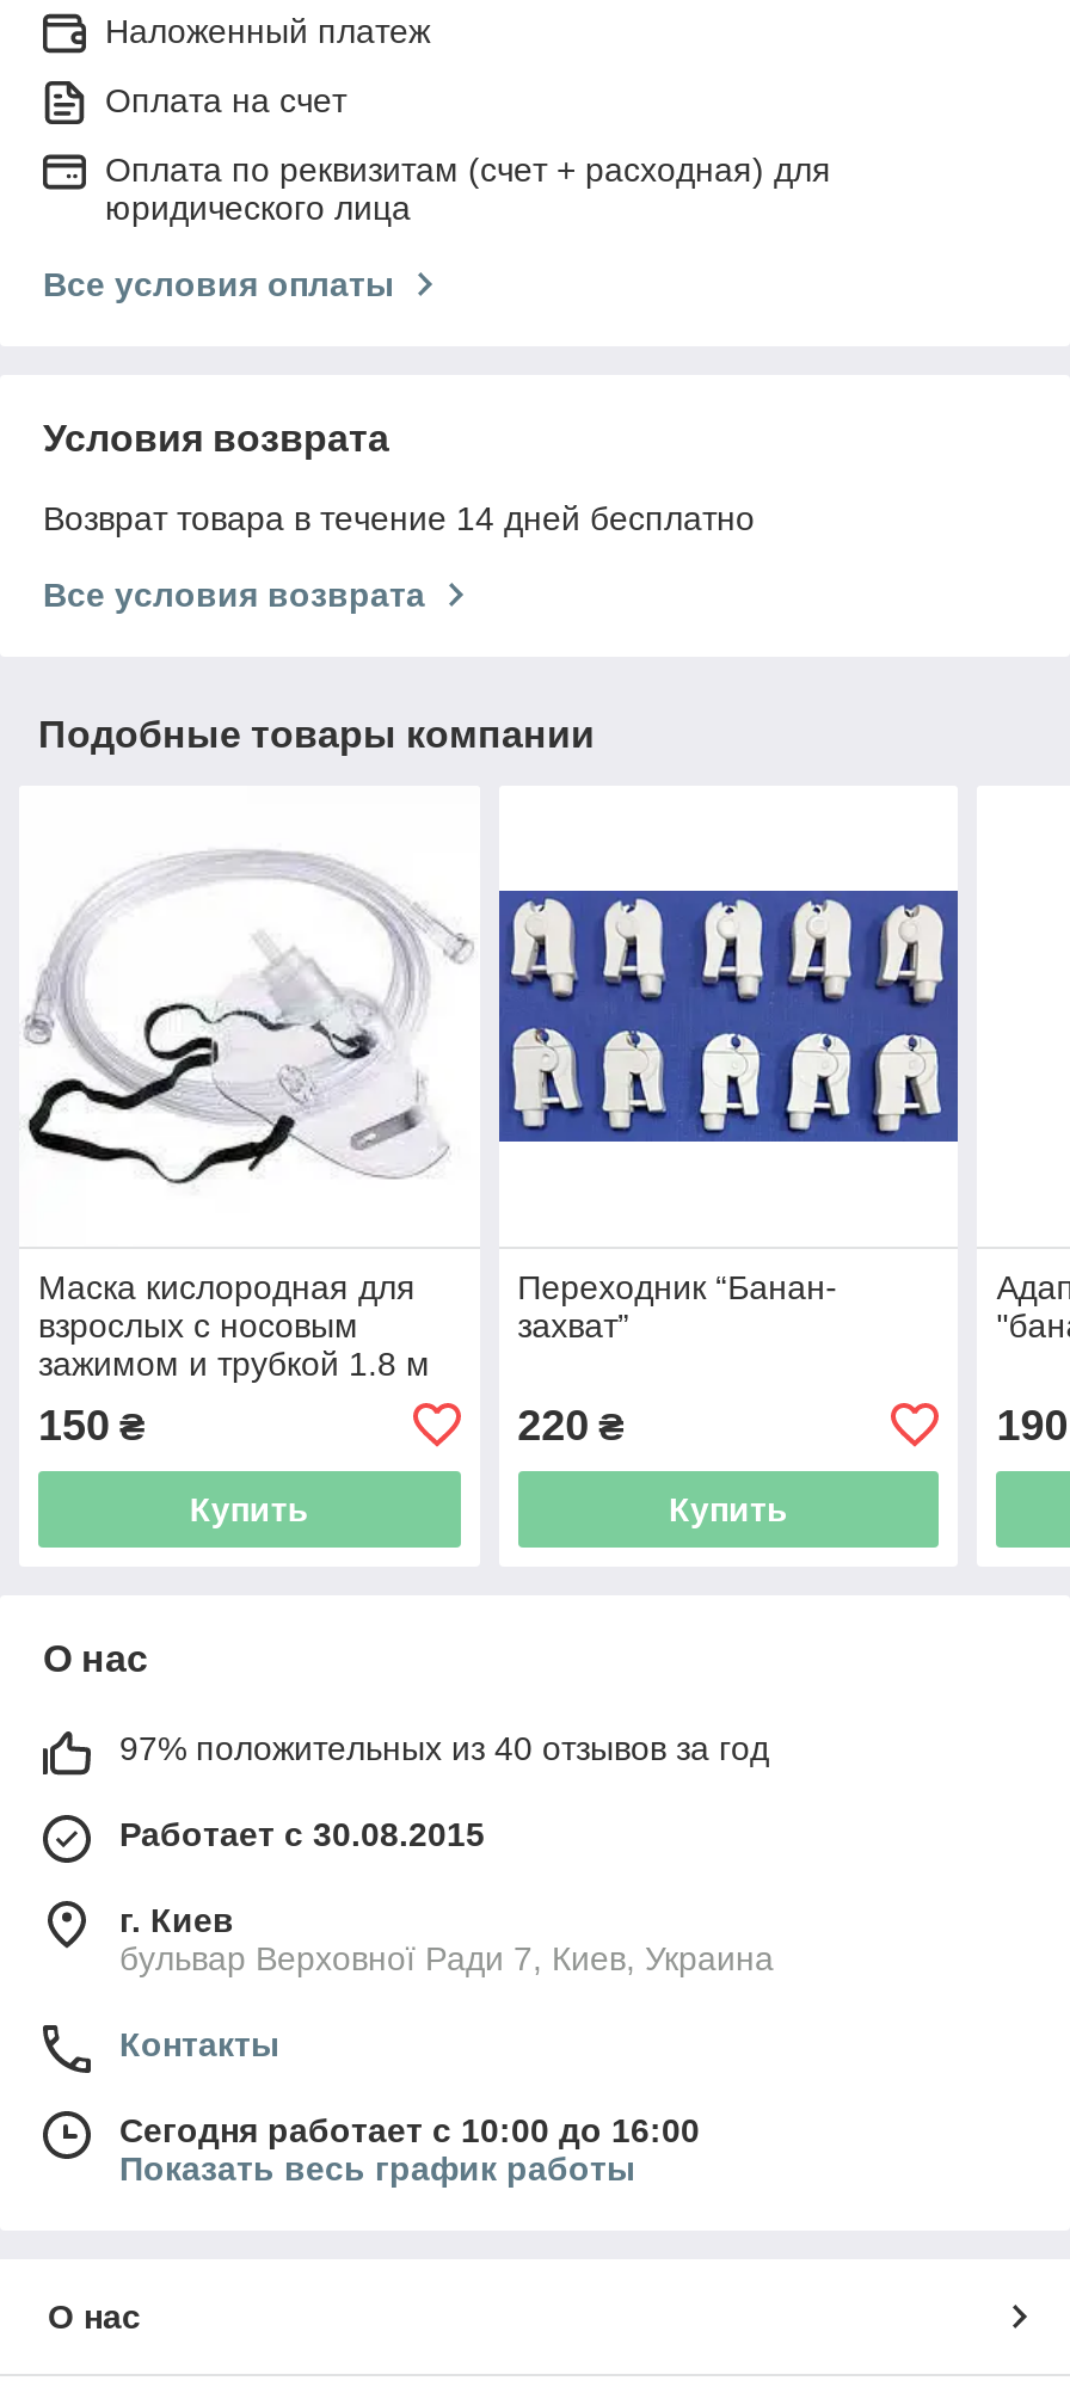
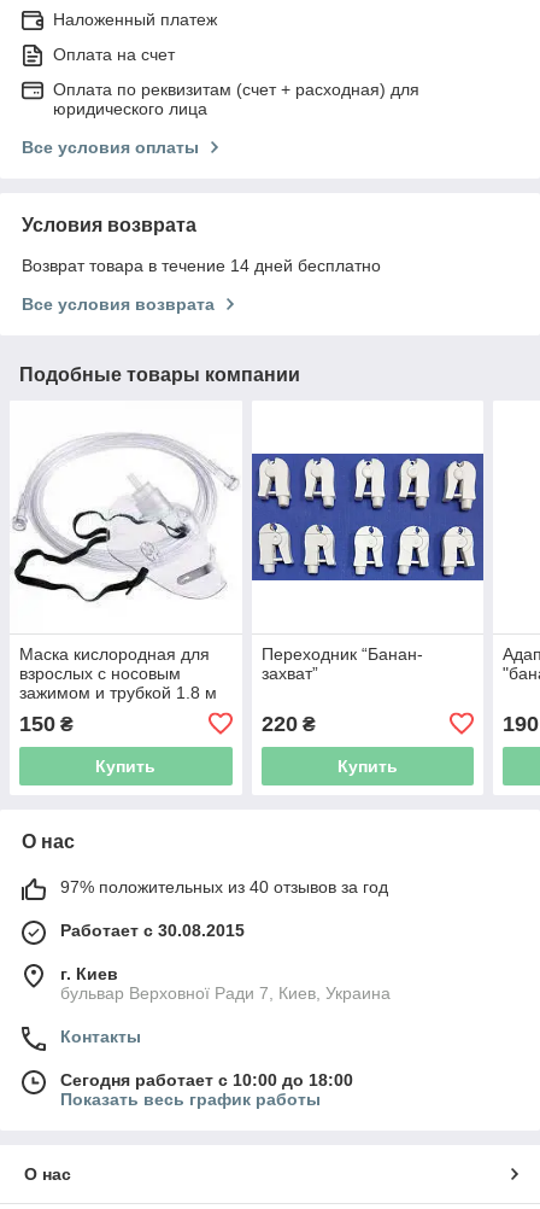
- Сегодня работает с 10:00 до 16:00
+ Сегодня работает с 10:00 до 18:00
